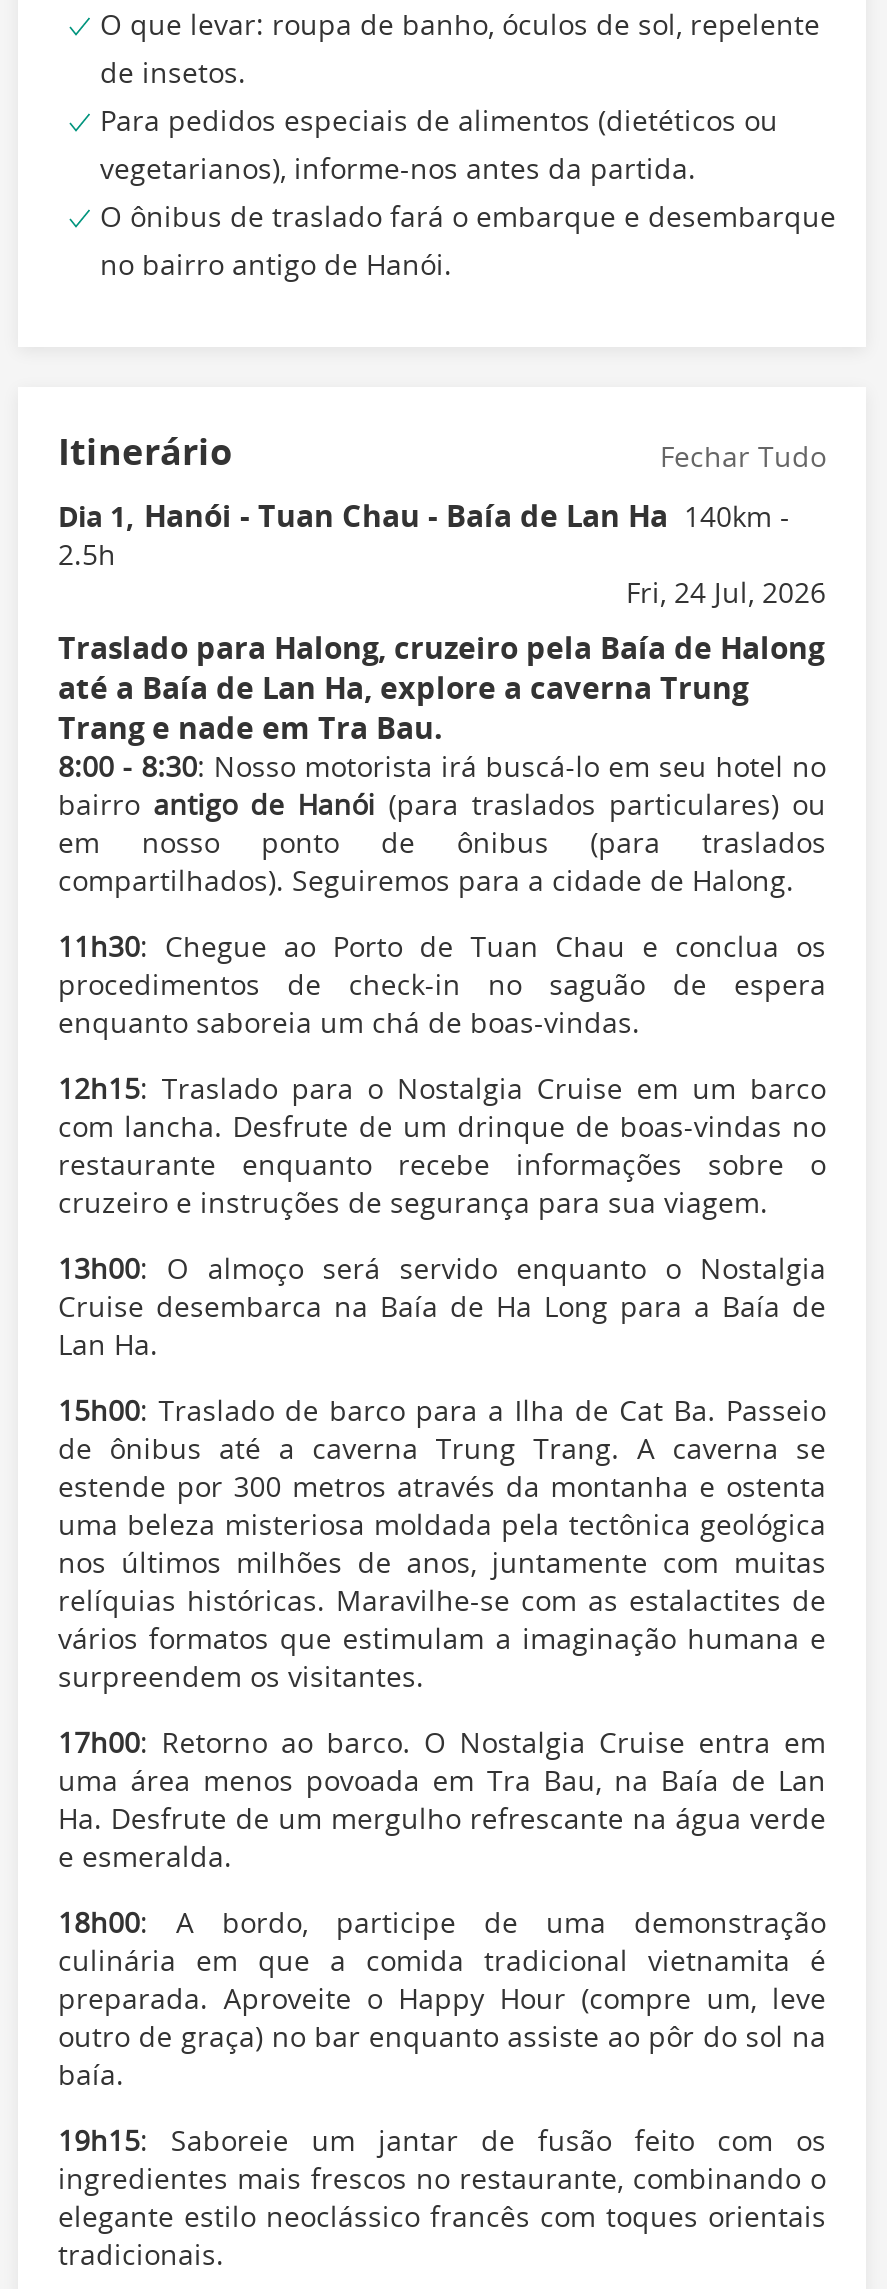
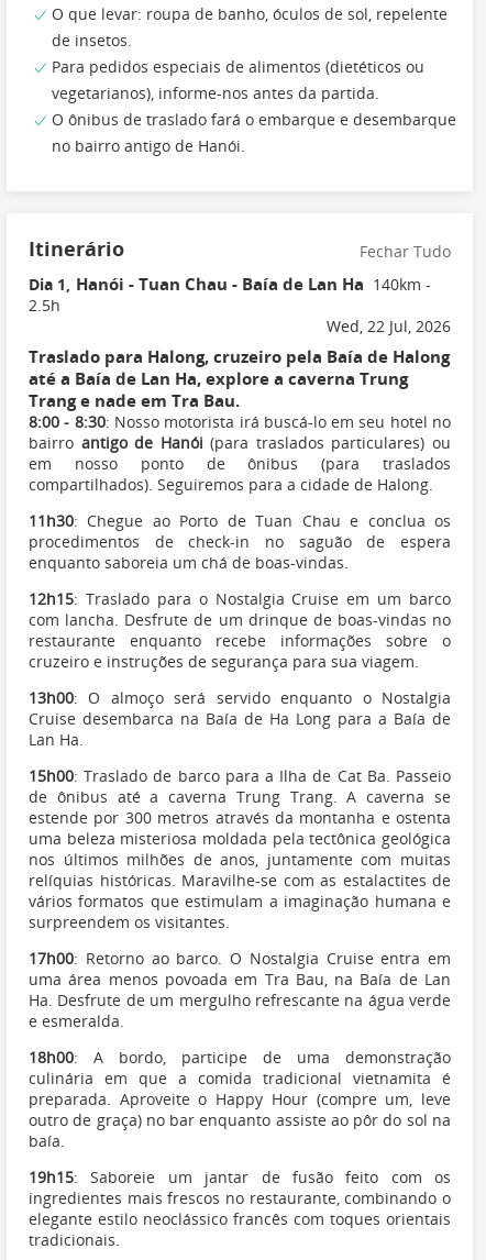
- Fri, 24 Jul, 2026
+ Wed, 22 Jul, 2026
